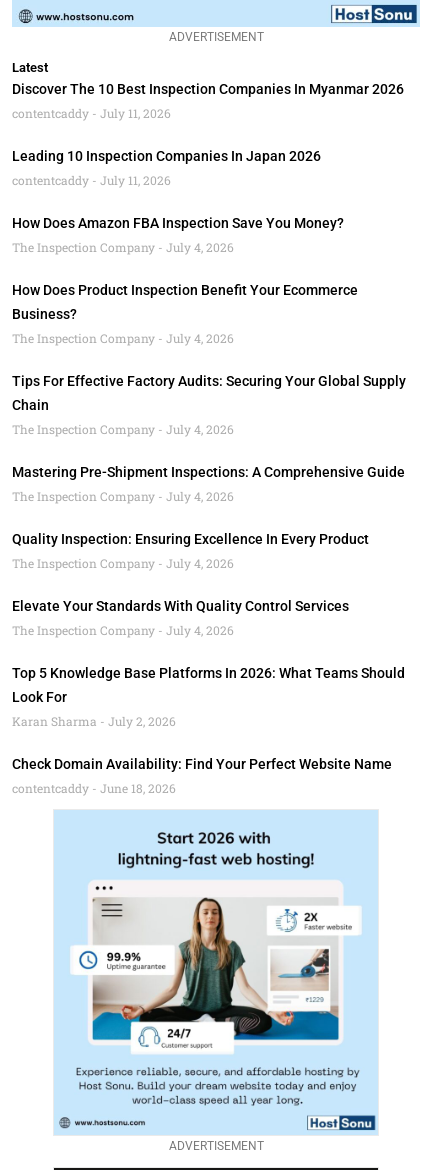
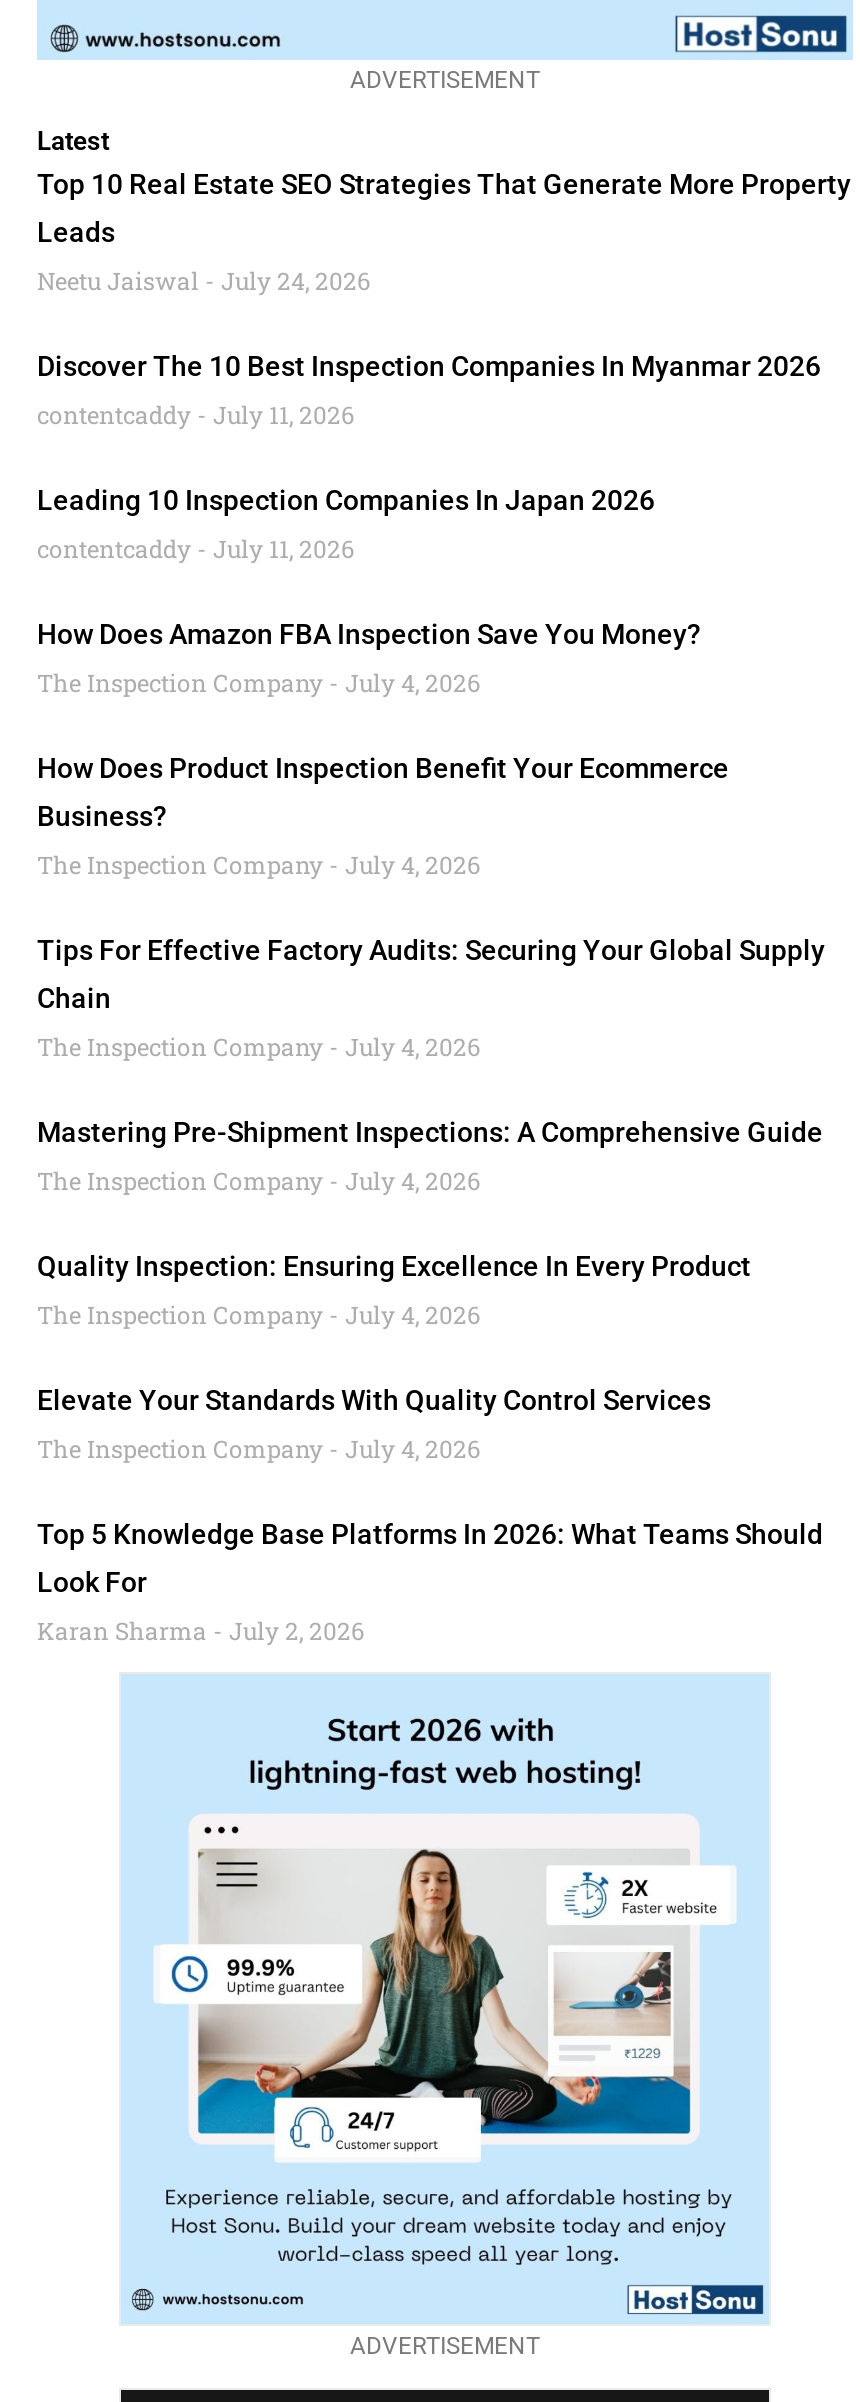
+ Top 10 Real Estate SEO Strategies That Generate More Property
+ Leads
+ Neetu Jaiswal July 24, 2026

moved down: Discover The 10 Best Inspection Companies In Myanmar 2026 | contentcaddy July 11, 2026 | Leading 10 Inspection Companies In Japan 2026 | ... | Look For | Karan Sharma July 2, 2026

- Check Domain Availability: Find Your Perfect Website Name
- contentcaddy June 18, 2026
